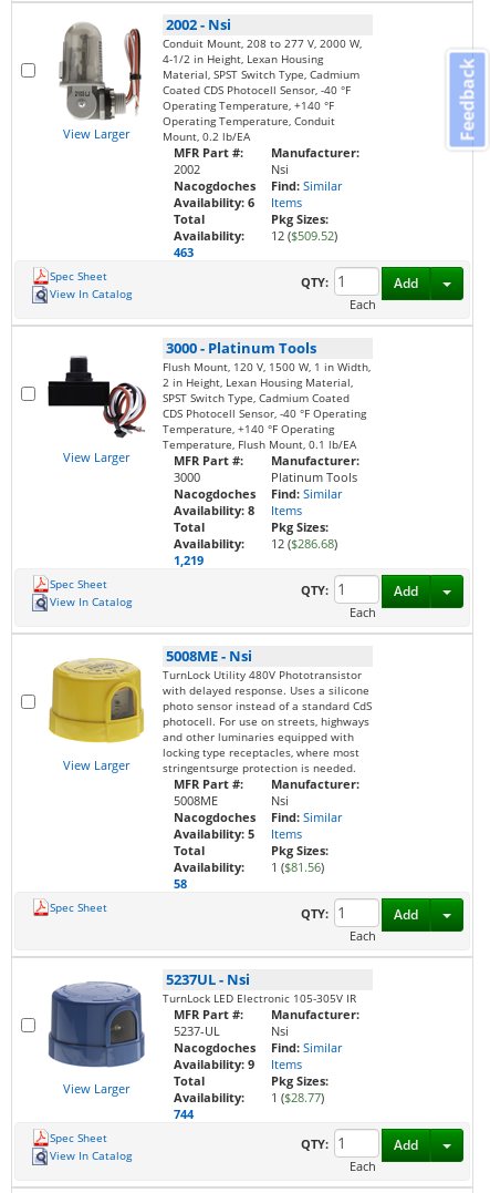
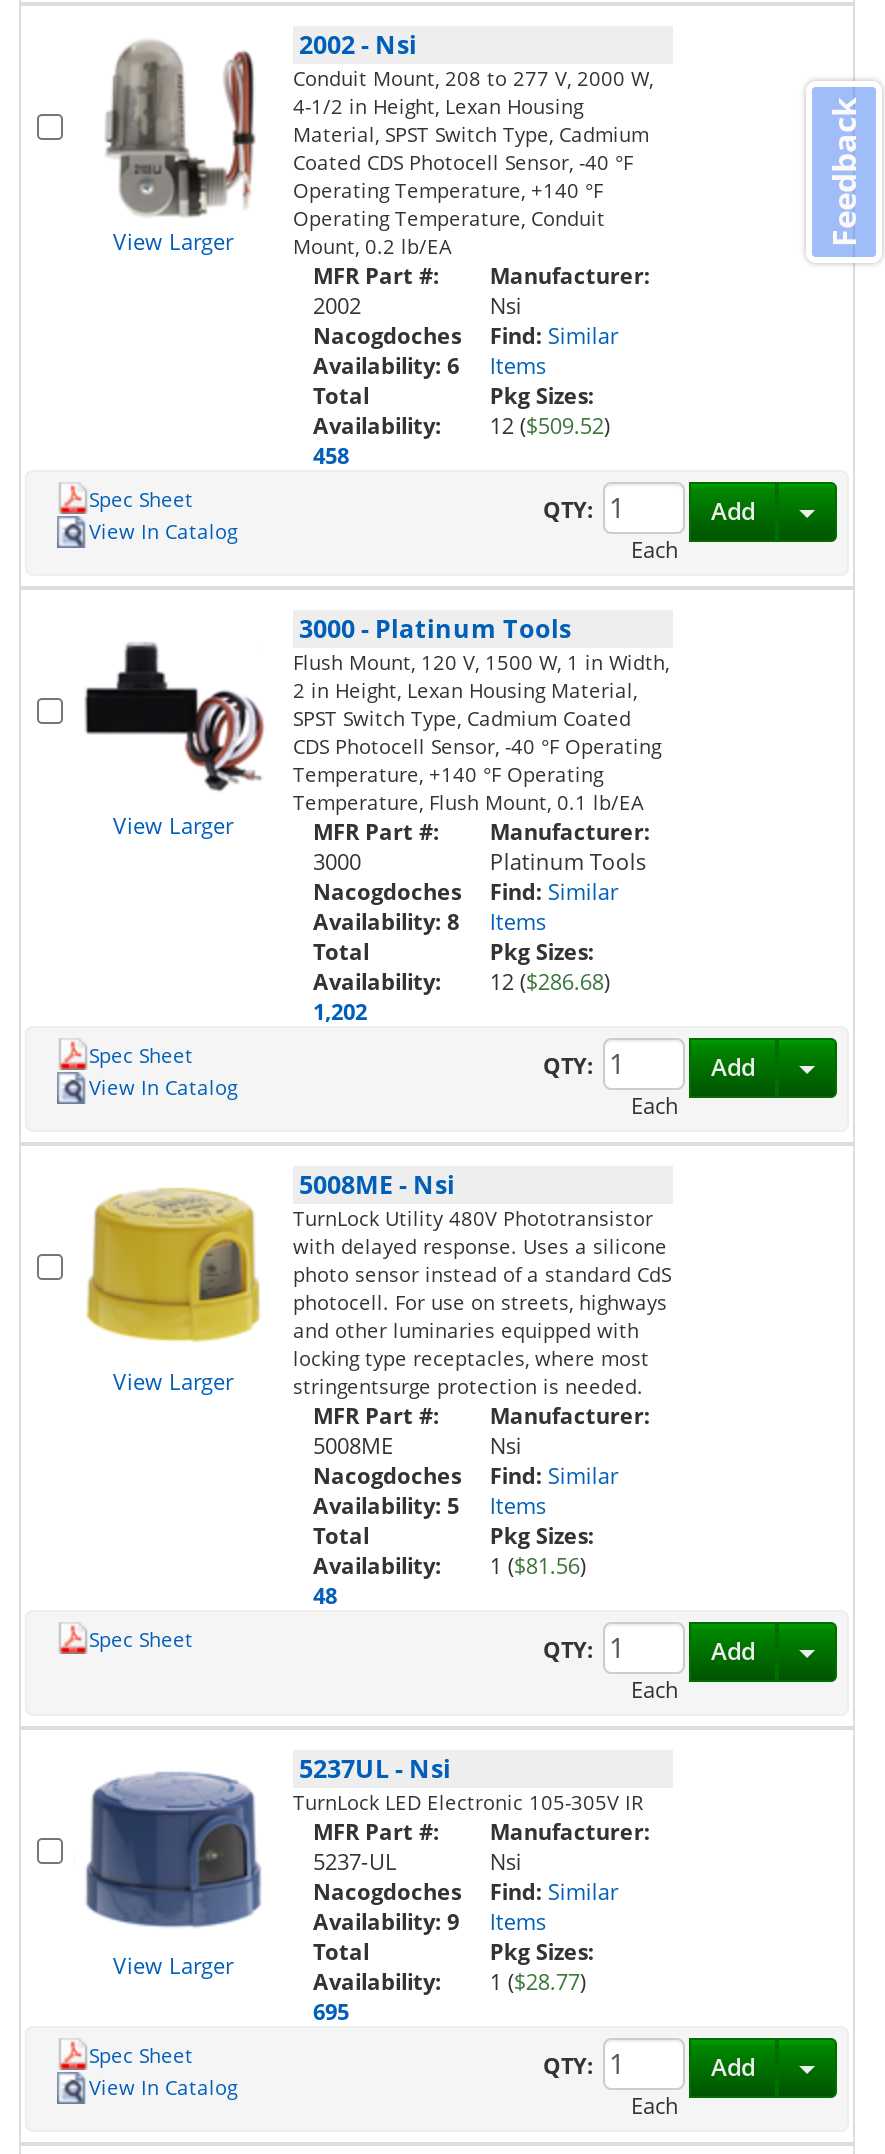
- 463
+ 458

- 1,219
+ 1,202

- 58
+ 48

- 744
+ 695
